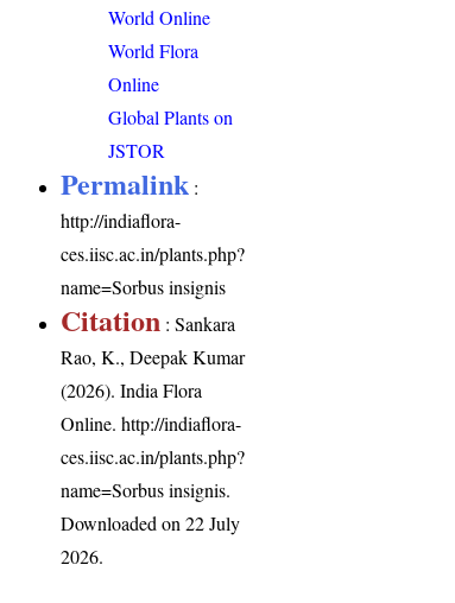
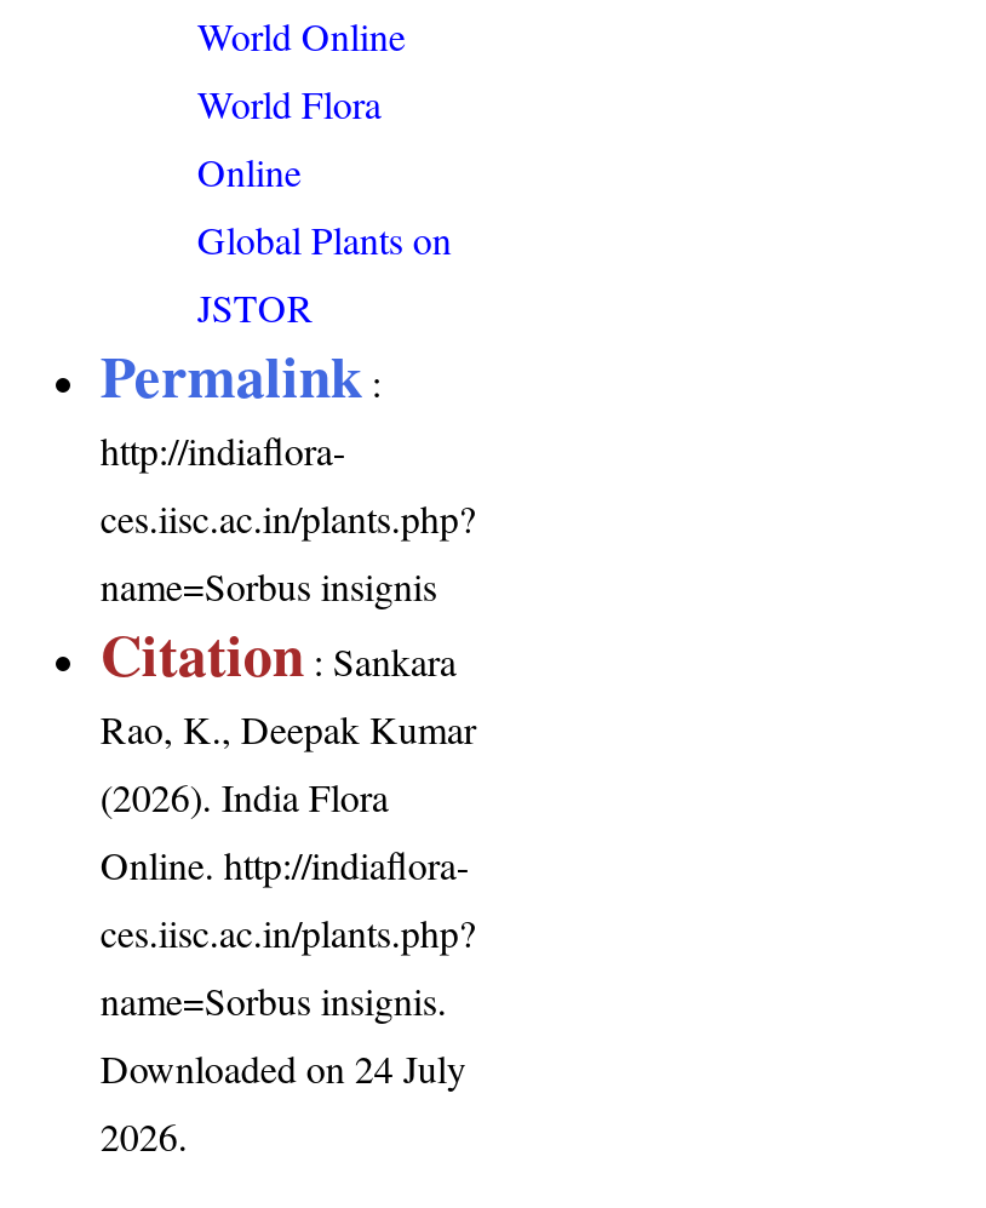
- Downloaded on 22 July
+ Downloaded on 24 July
